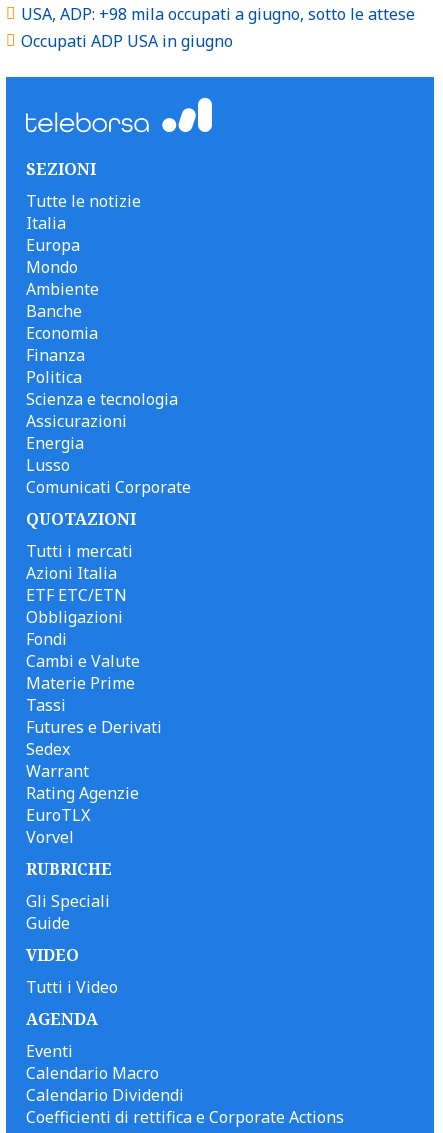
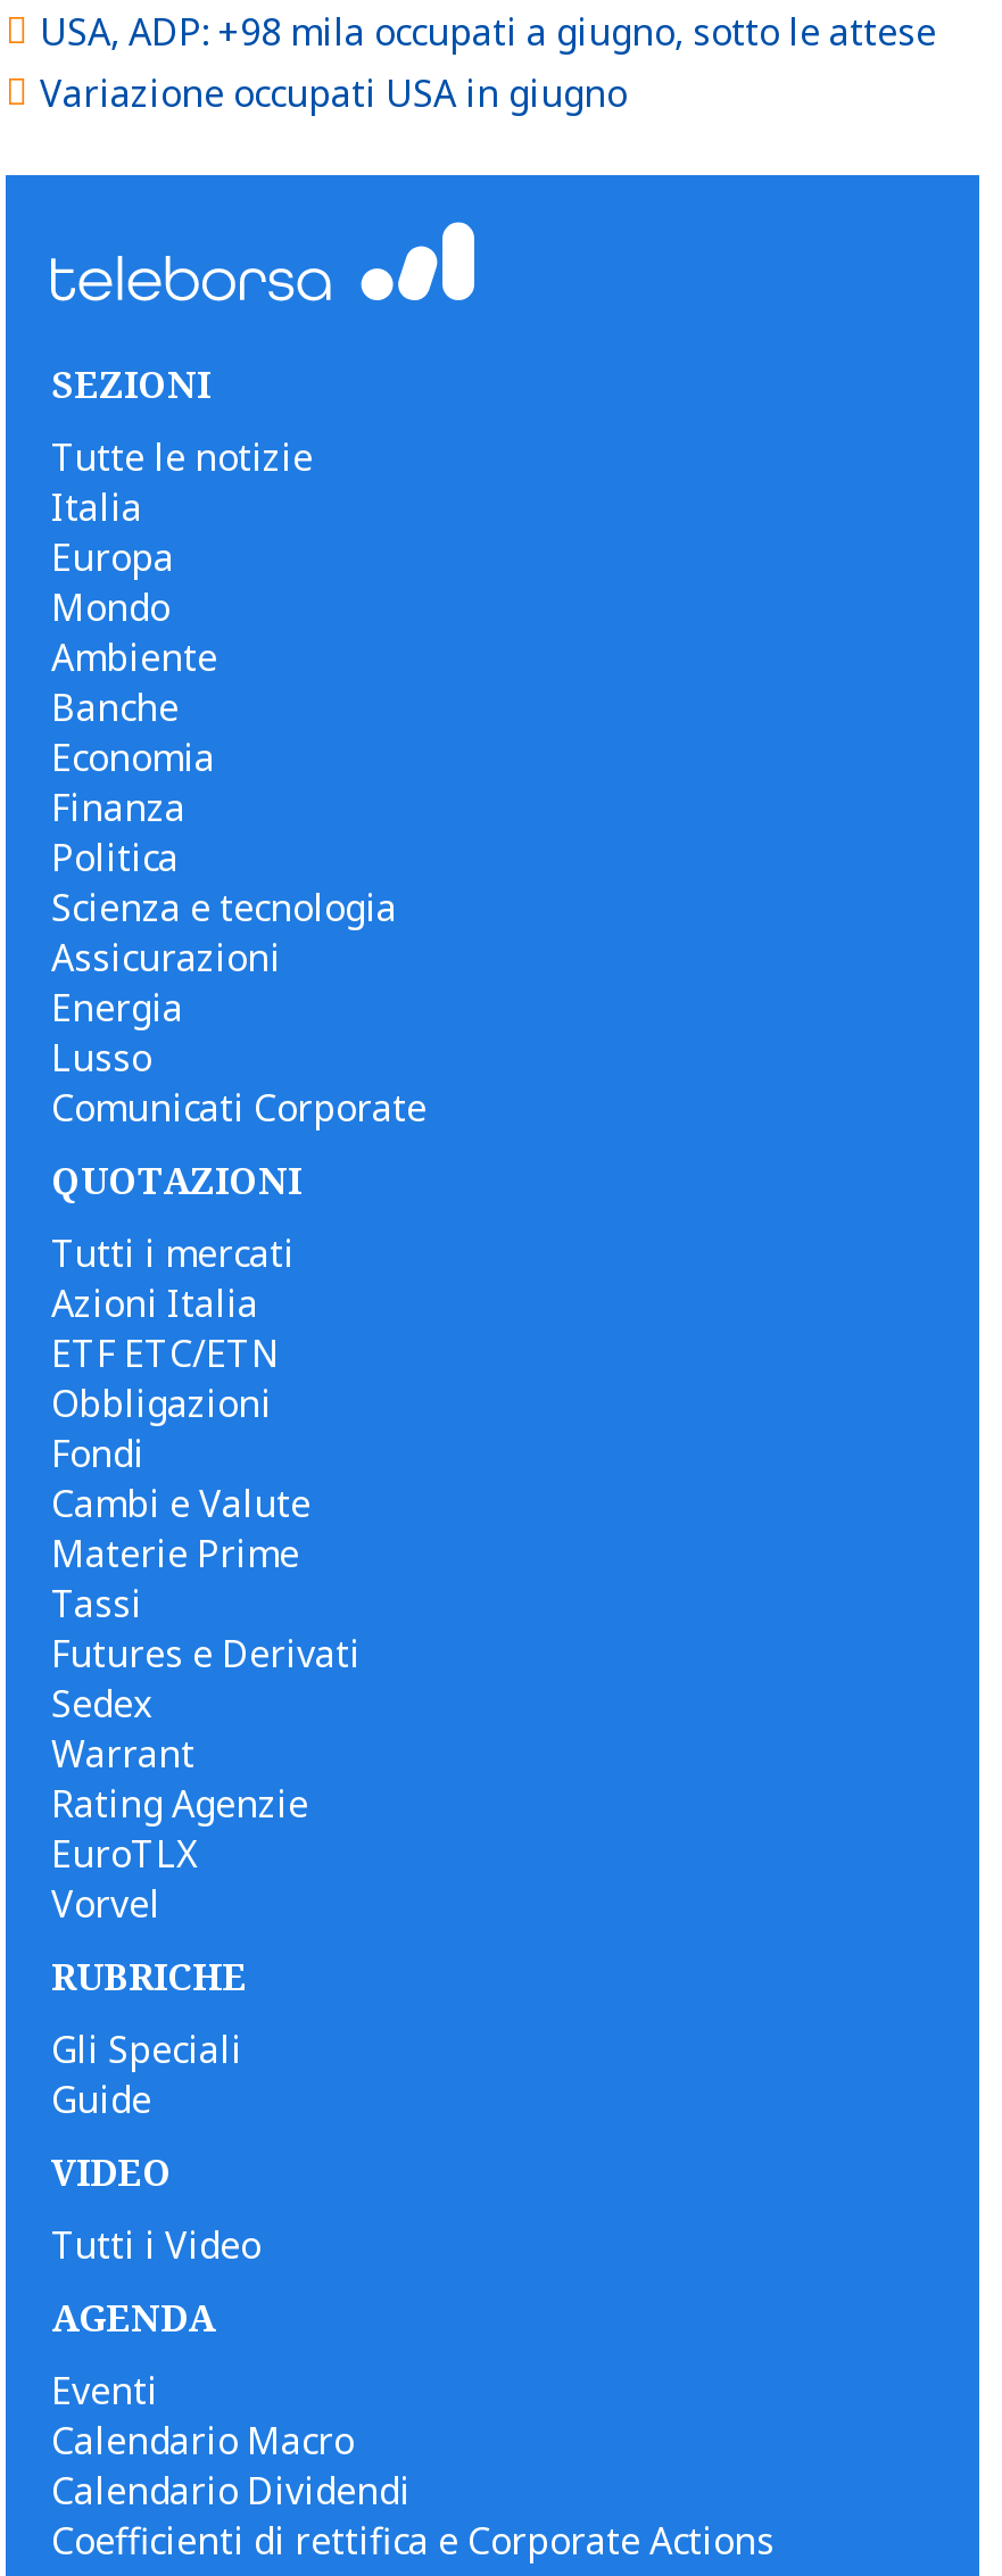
- Occupati ADP USA in giugno
+ Variazione occupati USA in giugno
